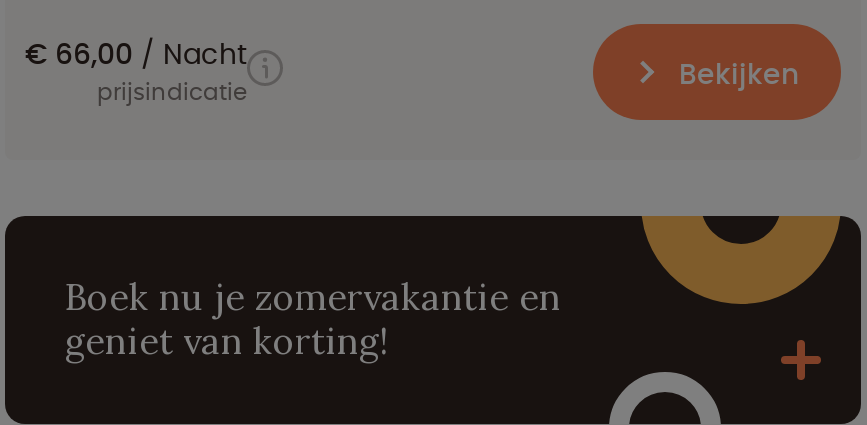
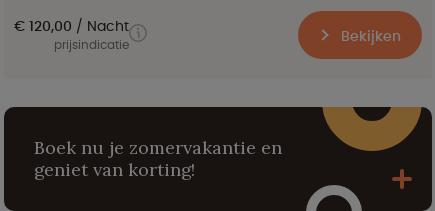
- € 66,00 Nacht
+ € 120,00 Nacht
